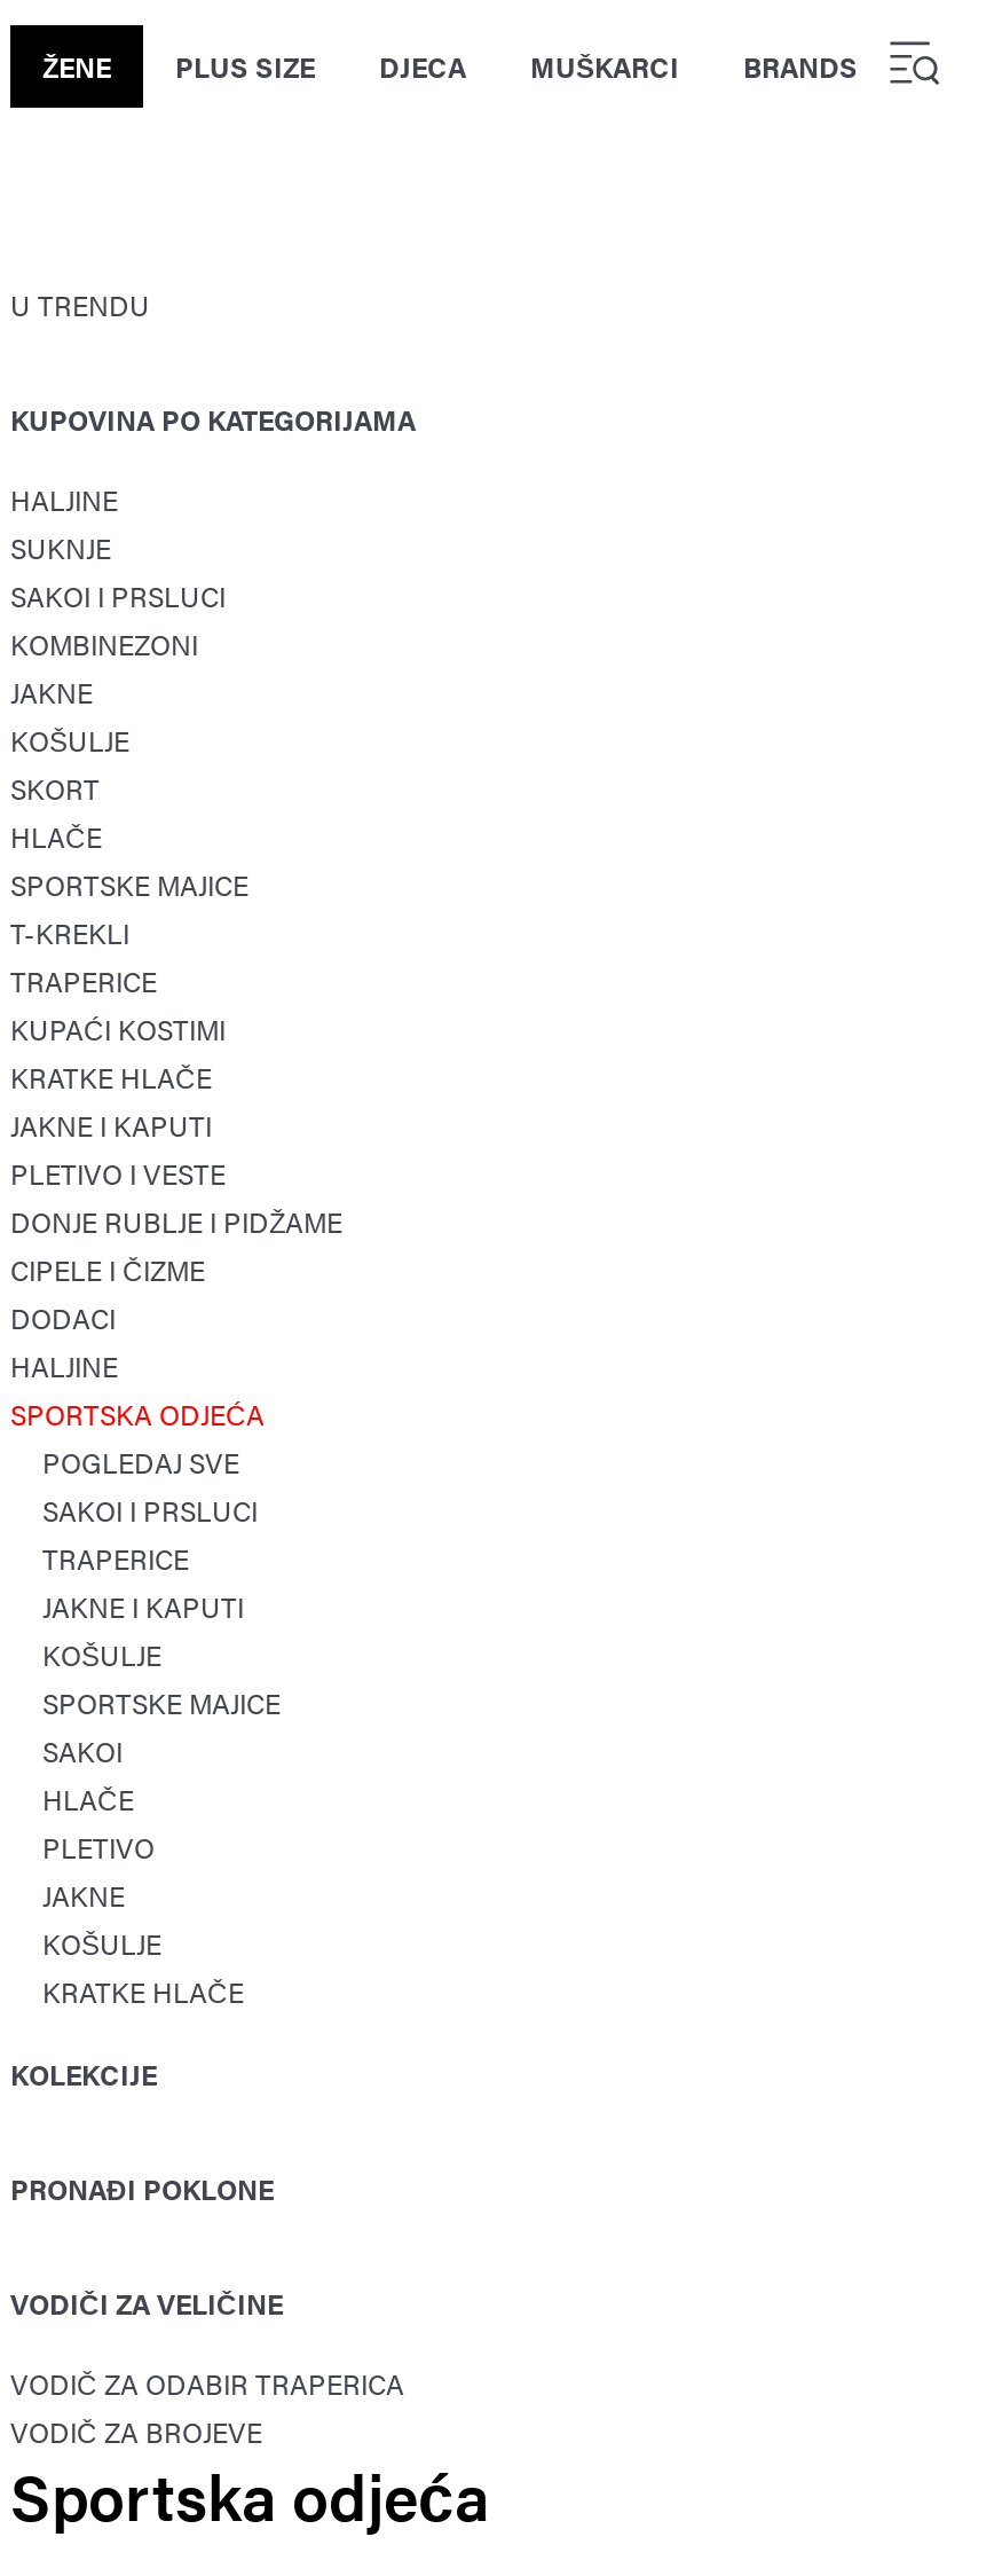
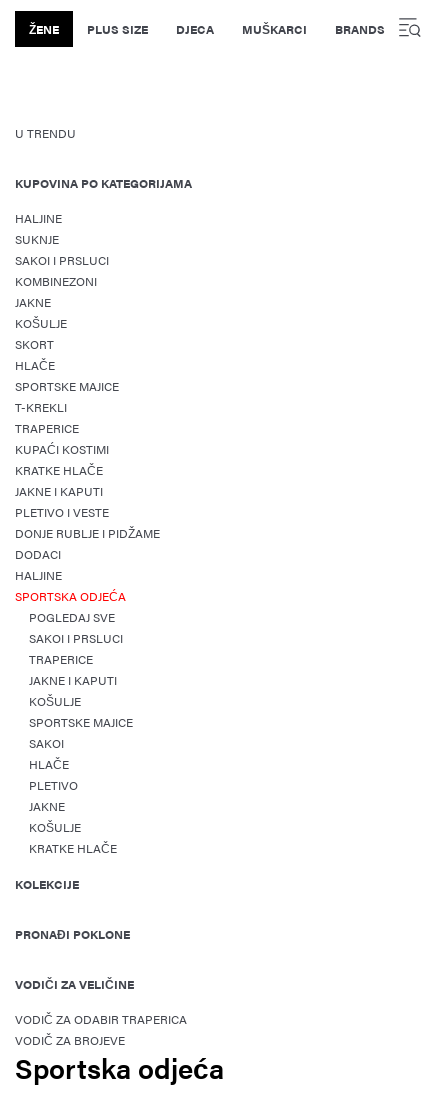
- CIPELE I ČIZME
